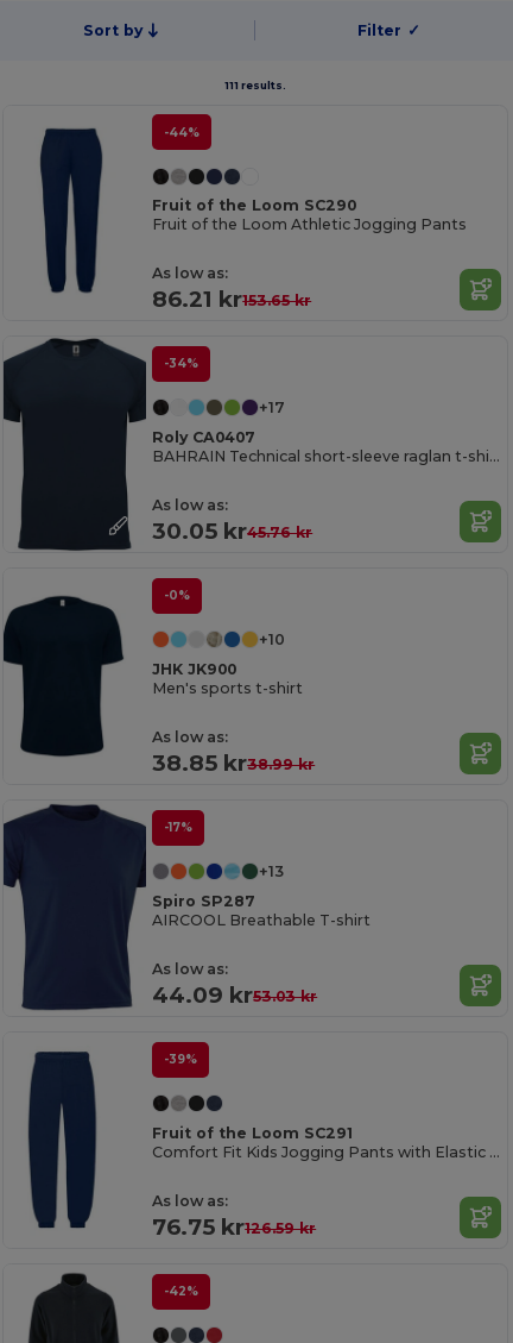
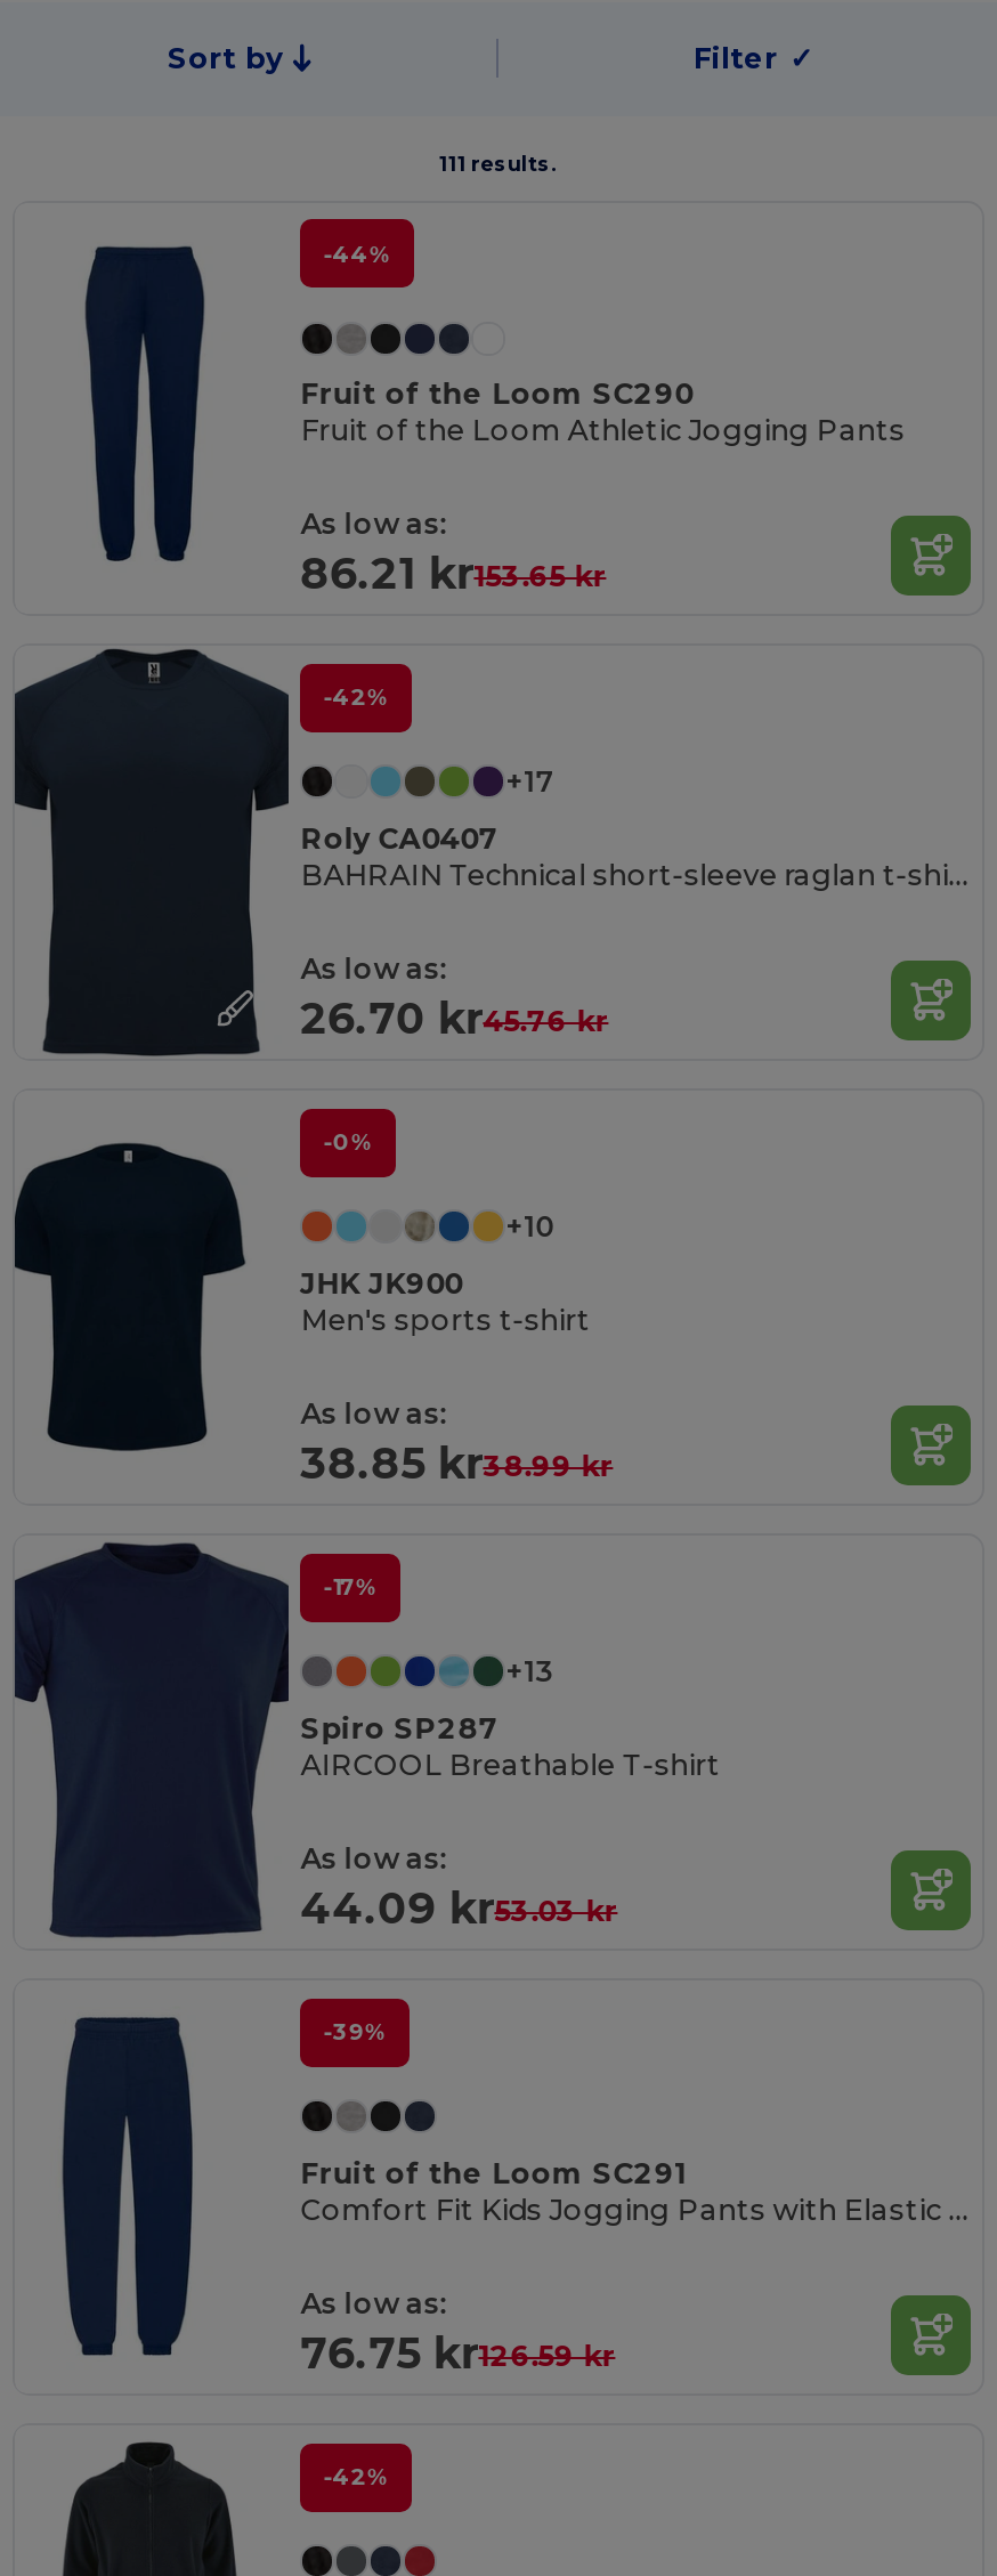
- -34%
+ -42%

- 30.05 kr45.76 kr
+ 26.70 kr45.76 kr
